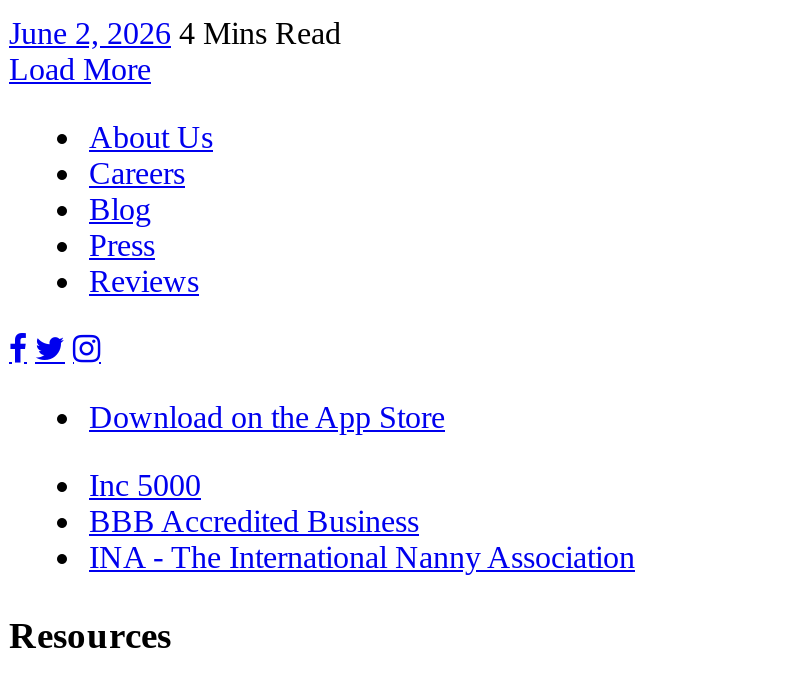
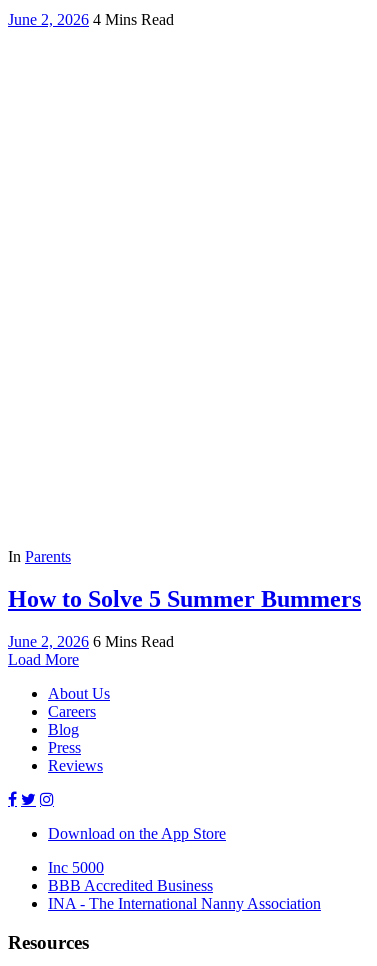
+ In Parents
+ How to Solve 5 Summer Bummers
+ June 2, 2026 6 Mins Read
